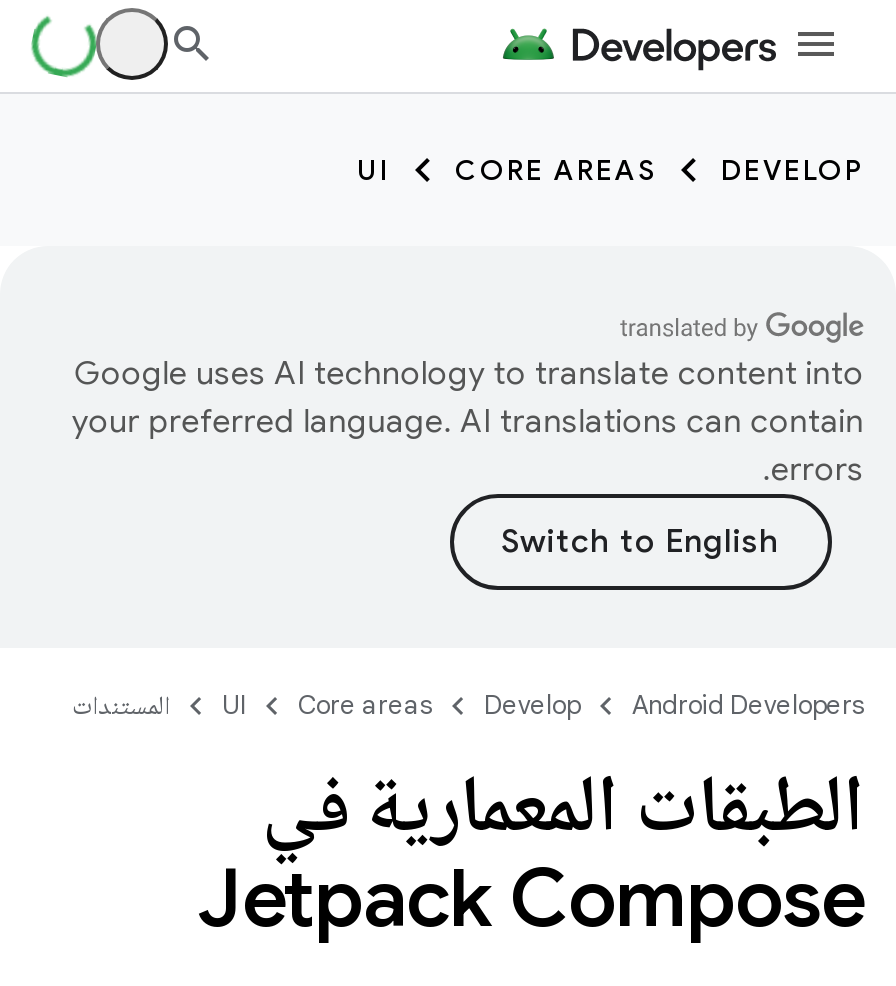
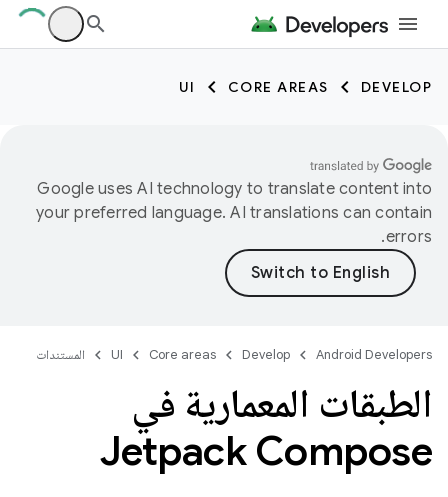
- [image]
+ [image]
